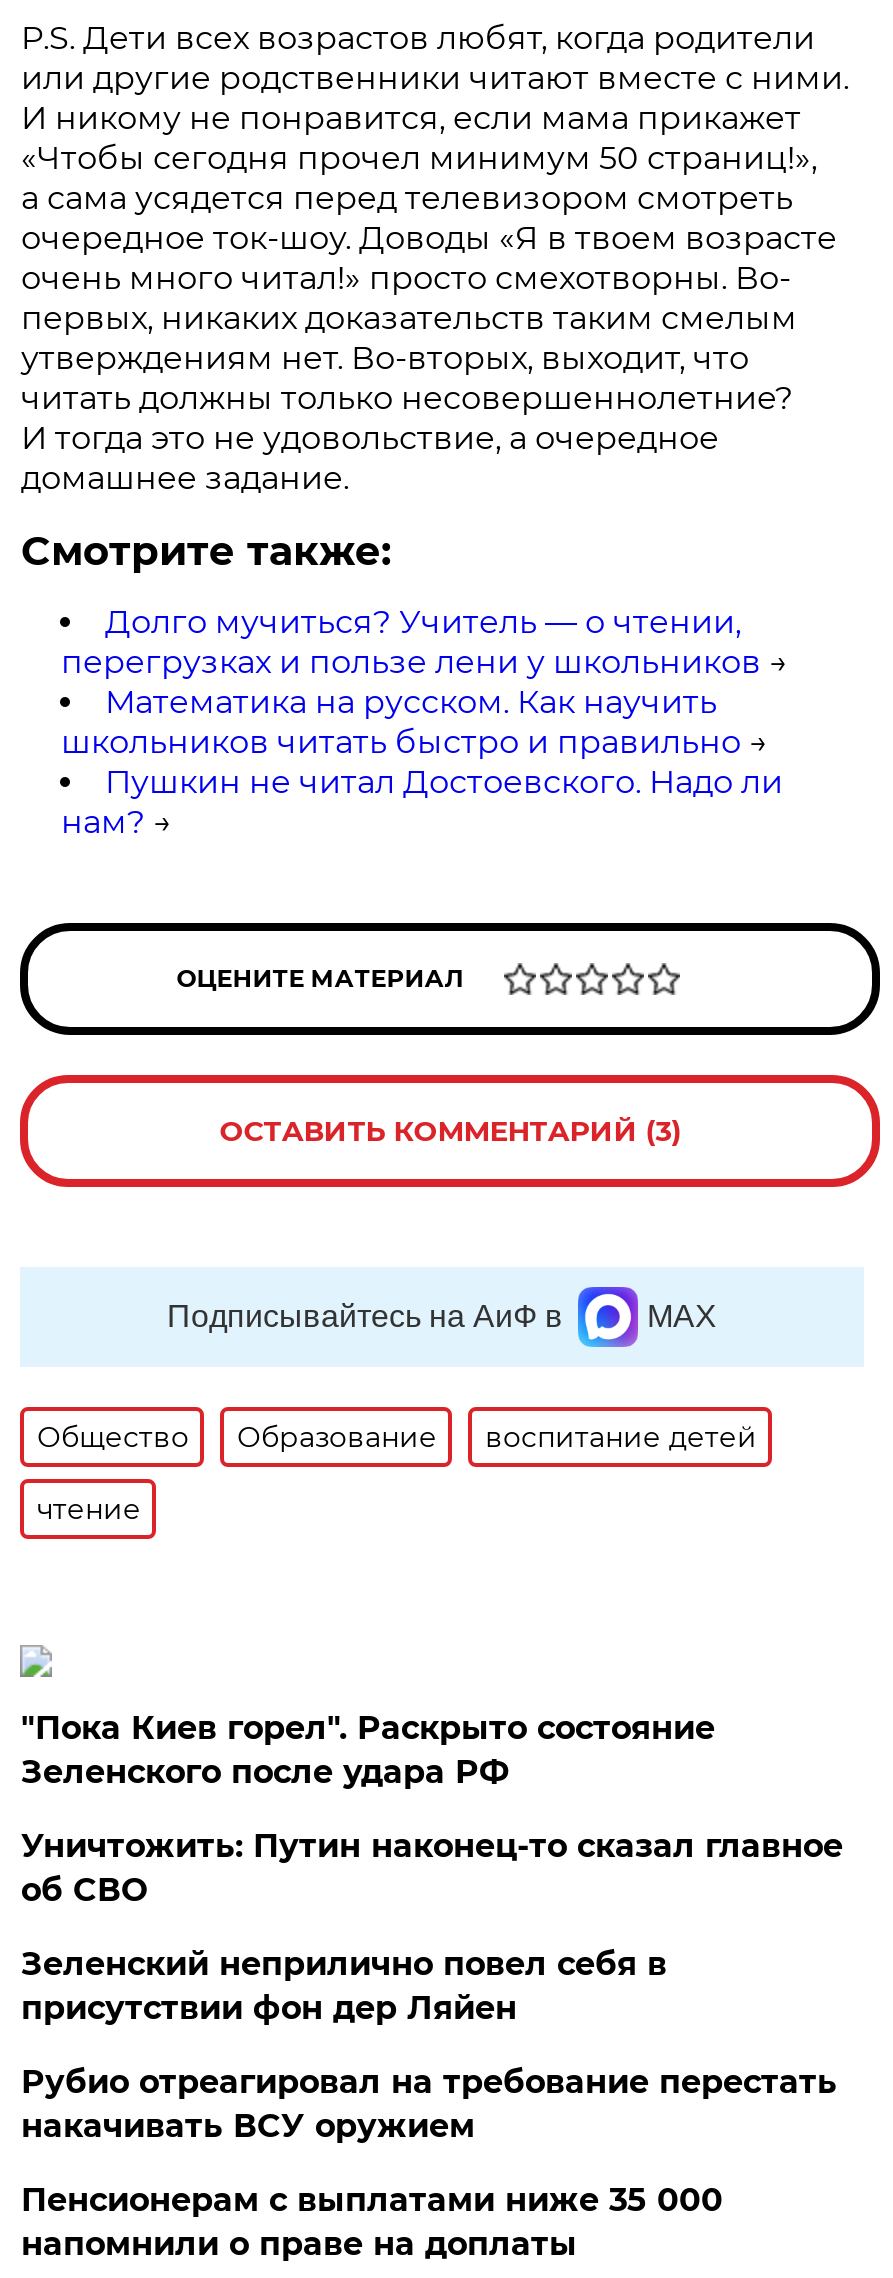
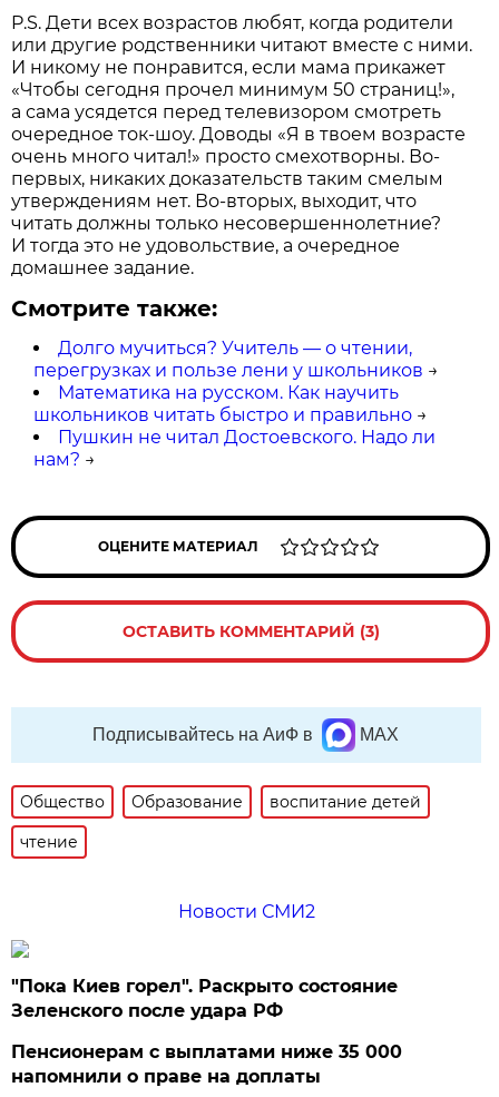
+ Новости СМИ2

moved down: "Пока Киев горел". Раскрыто состояние | Зеленского после удара РФ

- Уничтожить: Путин наконец-то сказал главное
- об СВО
- Зеленский неприлично повел cебя в
- присутствии фон дер Ляйен
- Рубио отреагировал на требование перестать
- накачивать ВСУ оружием
